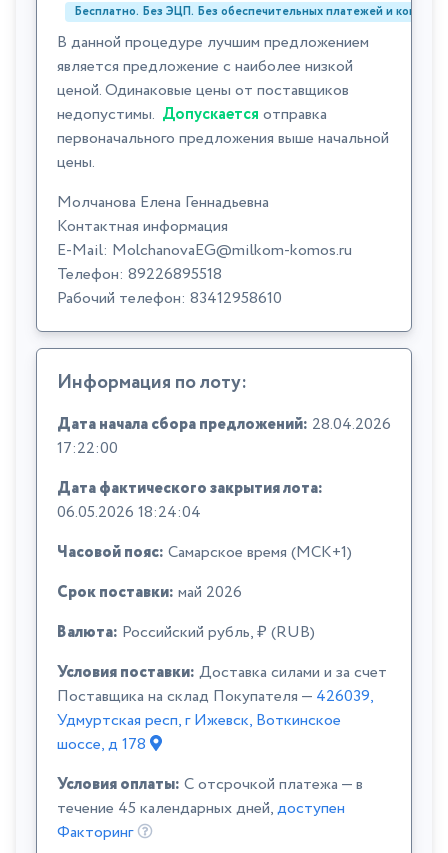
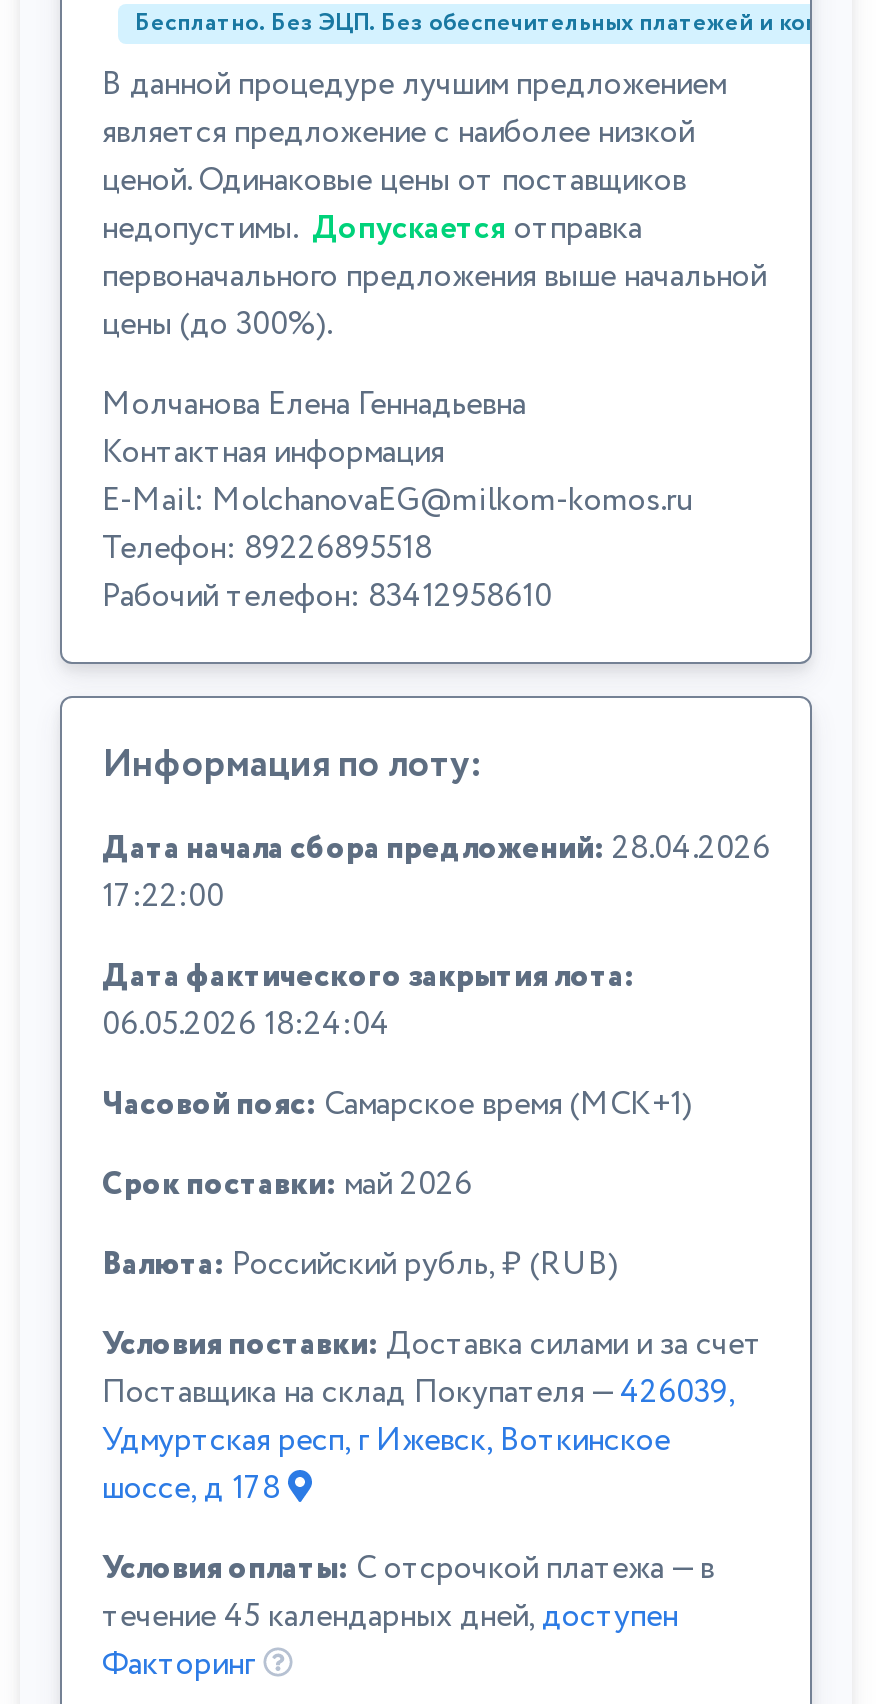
- цены.
+ цены (до 300%).
